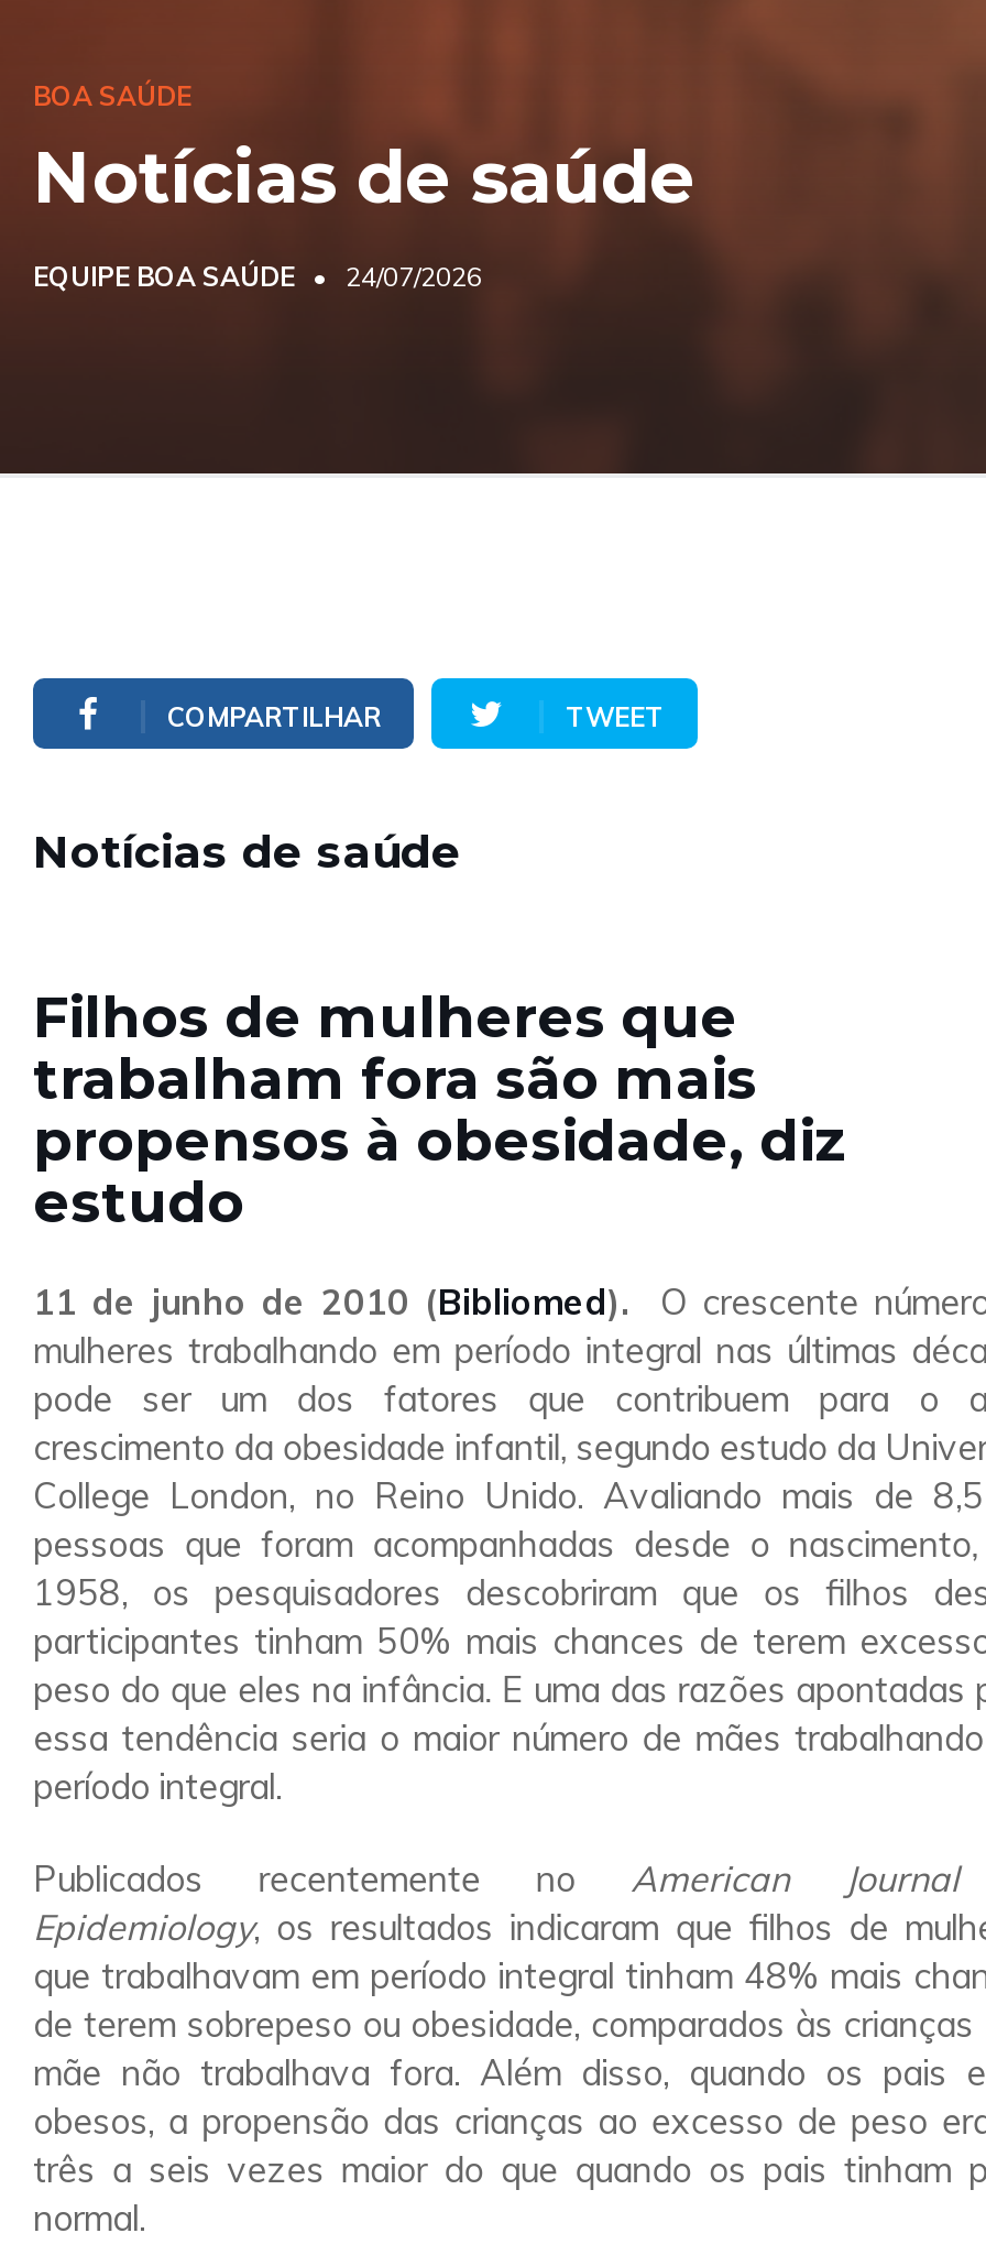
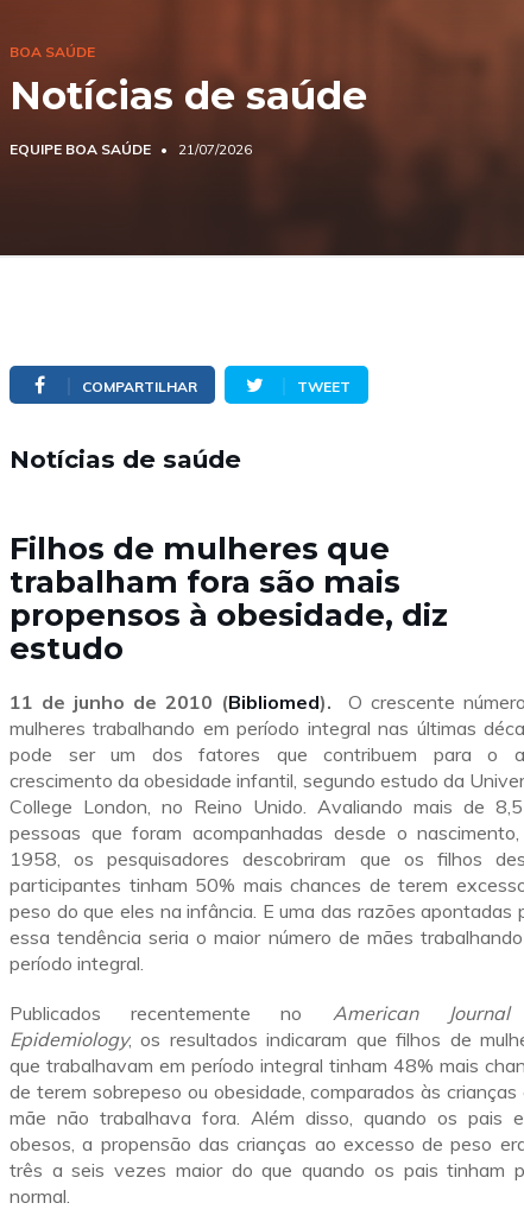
- EQUIPE BOA SAÚDE 24/07/2026
+ EQUIPE BOA SAÚDE 21/07/2026
